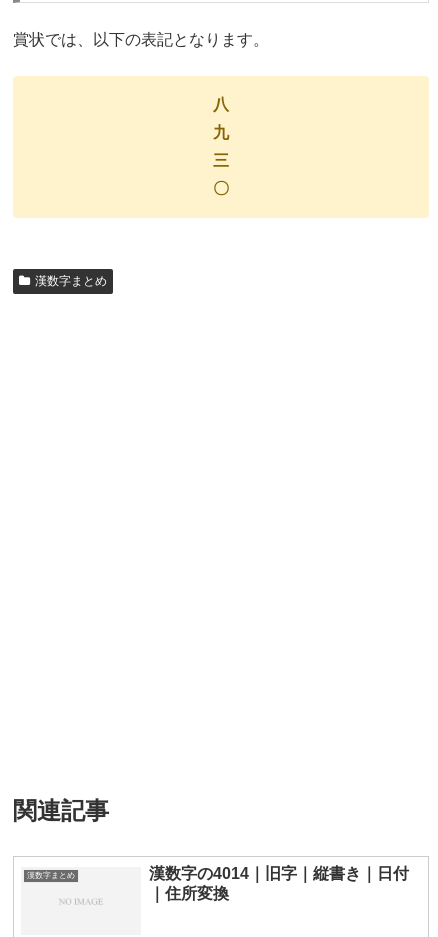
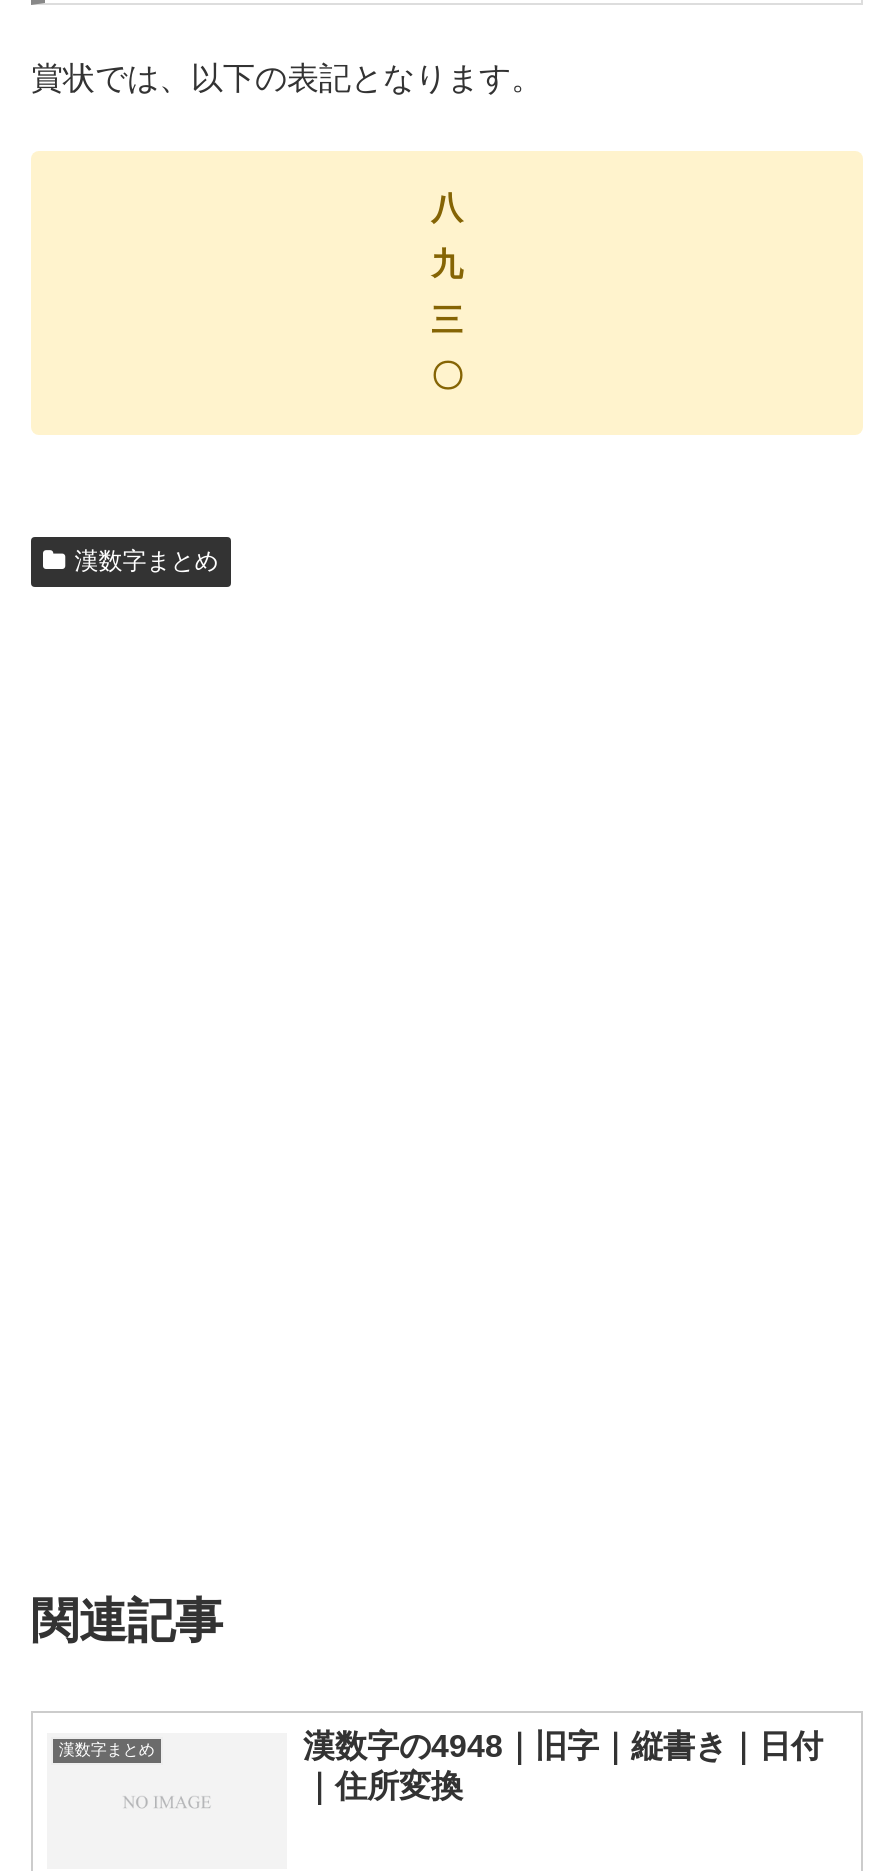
- 漢数字の4014｜旧字｜縦書き｜日付
+ 漢数字の4948｜旧字｜縦書き｜日付
